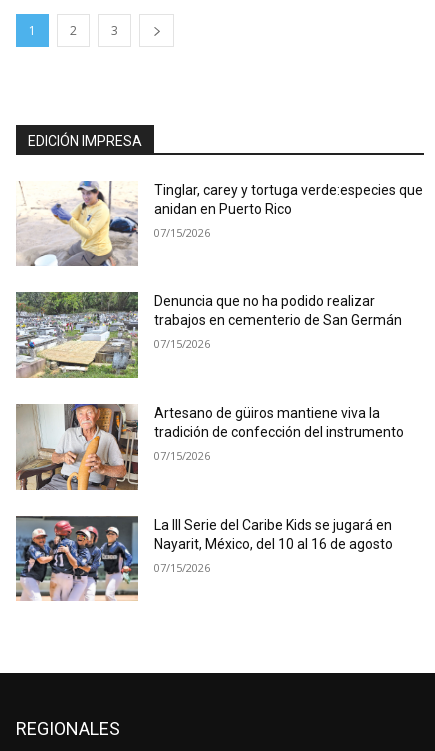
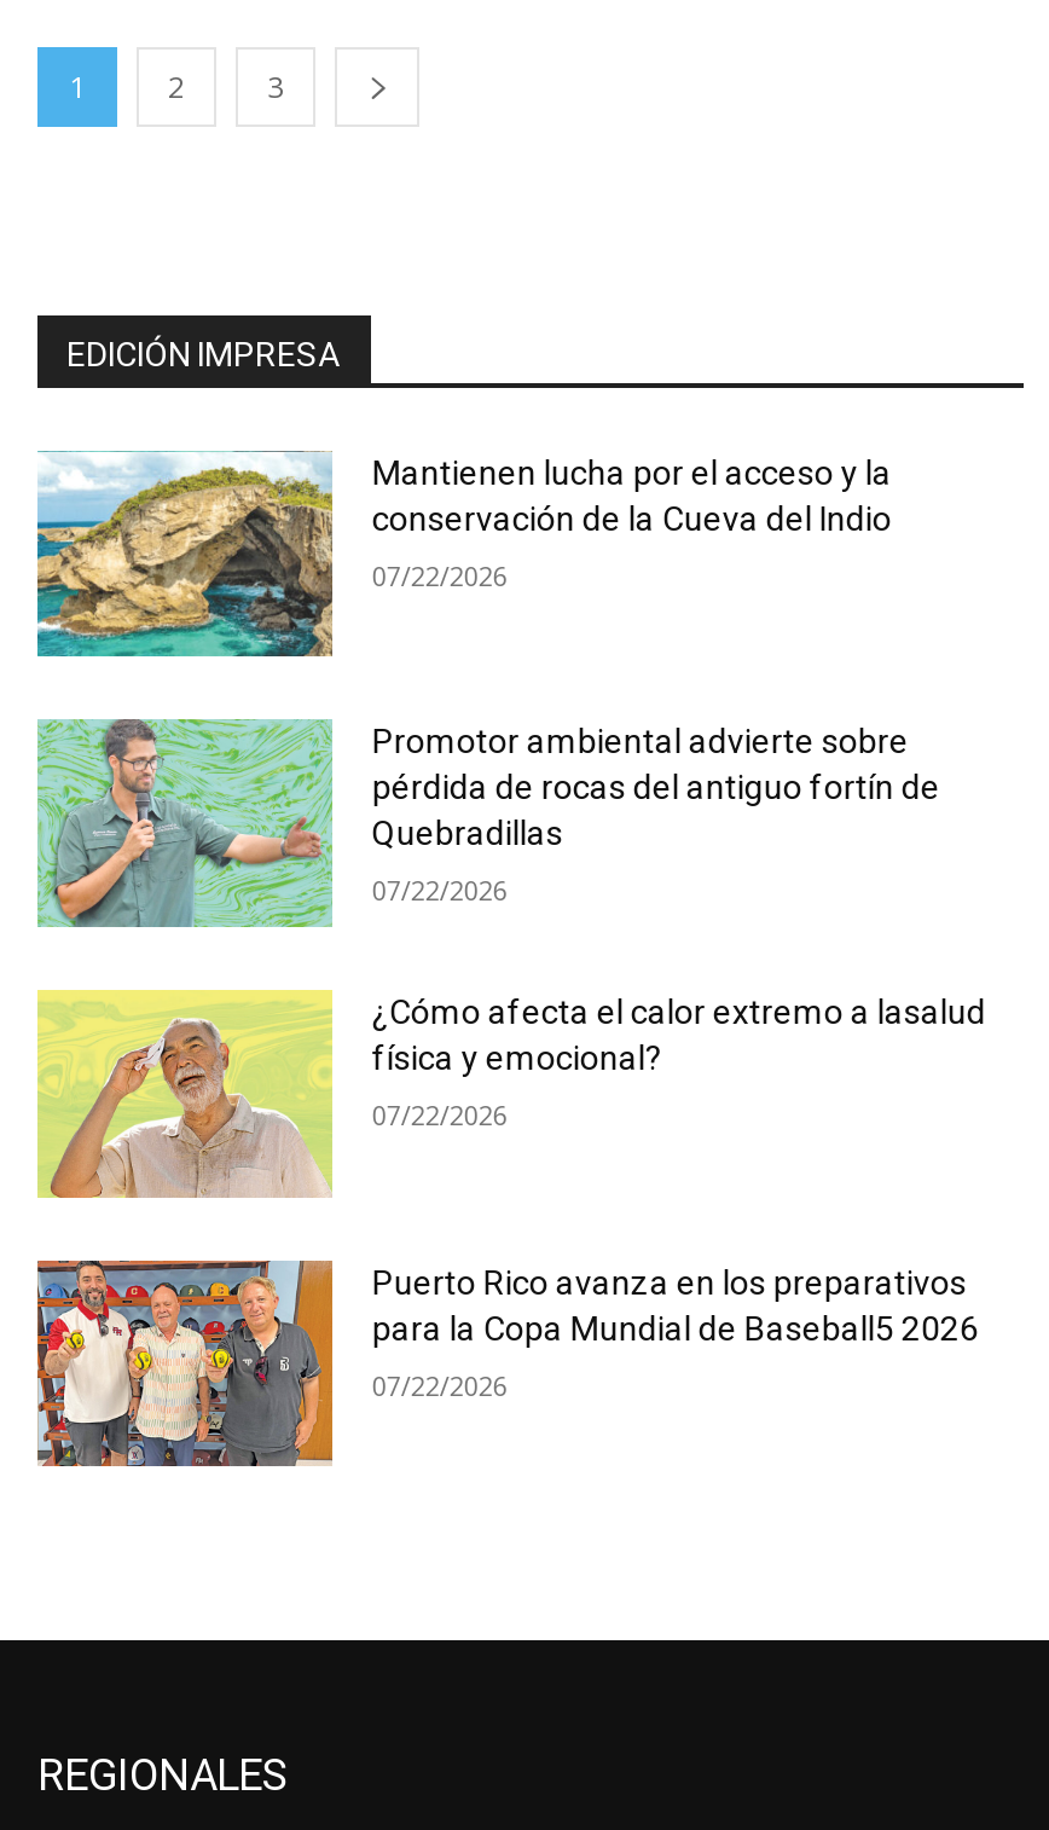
- [image]
- Tinglar, carey y tortuga verde:especies que
- anidan en Puerto Rico
+ [image]
+ Mantienen lucha por el acceso y la
+ conservación de la Cueva del Indio

- 07/15/2026
+ 07/22/2026

- [image]
- Denuncia que no ha podido realizar
- trabajos en cementerio de San Germán
+ [image]
+ Promotor ambiental advierte sobre
+ pérdida de rocas del antiguo fortín de
+ Quebradillas

- 07/15/2026
+ 07/22/2026

- [image]
- Artesano de güiros mantiene viva la
- tradición de confección del instrumento
+ [image]
+ ¿Cómo afecta el calor extremo a lasalud
+ física y emocional?

- 07/15/2026
+ 07/22/2026

- [image]
- La III Serie del Caribe Kids se jugará en
- Nayarit, México, del 10 al 16 de agosto
+ [image]
+ Puerto Rico avanza en los preparativos
+ para la Copa Mundial de Baseball5 2026

- 07/15/2026
+ 07/22/2026
